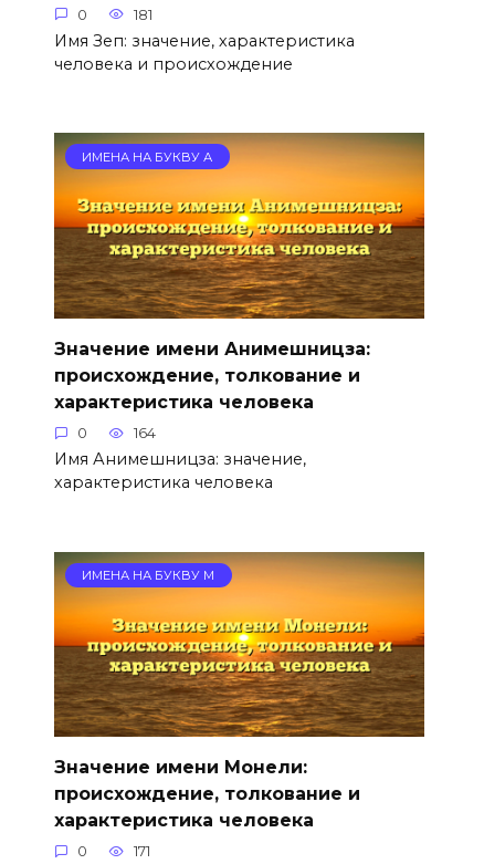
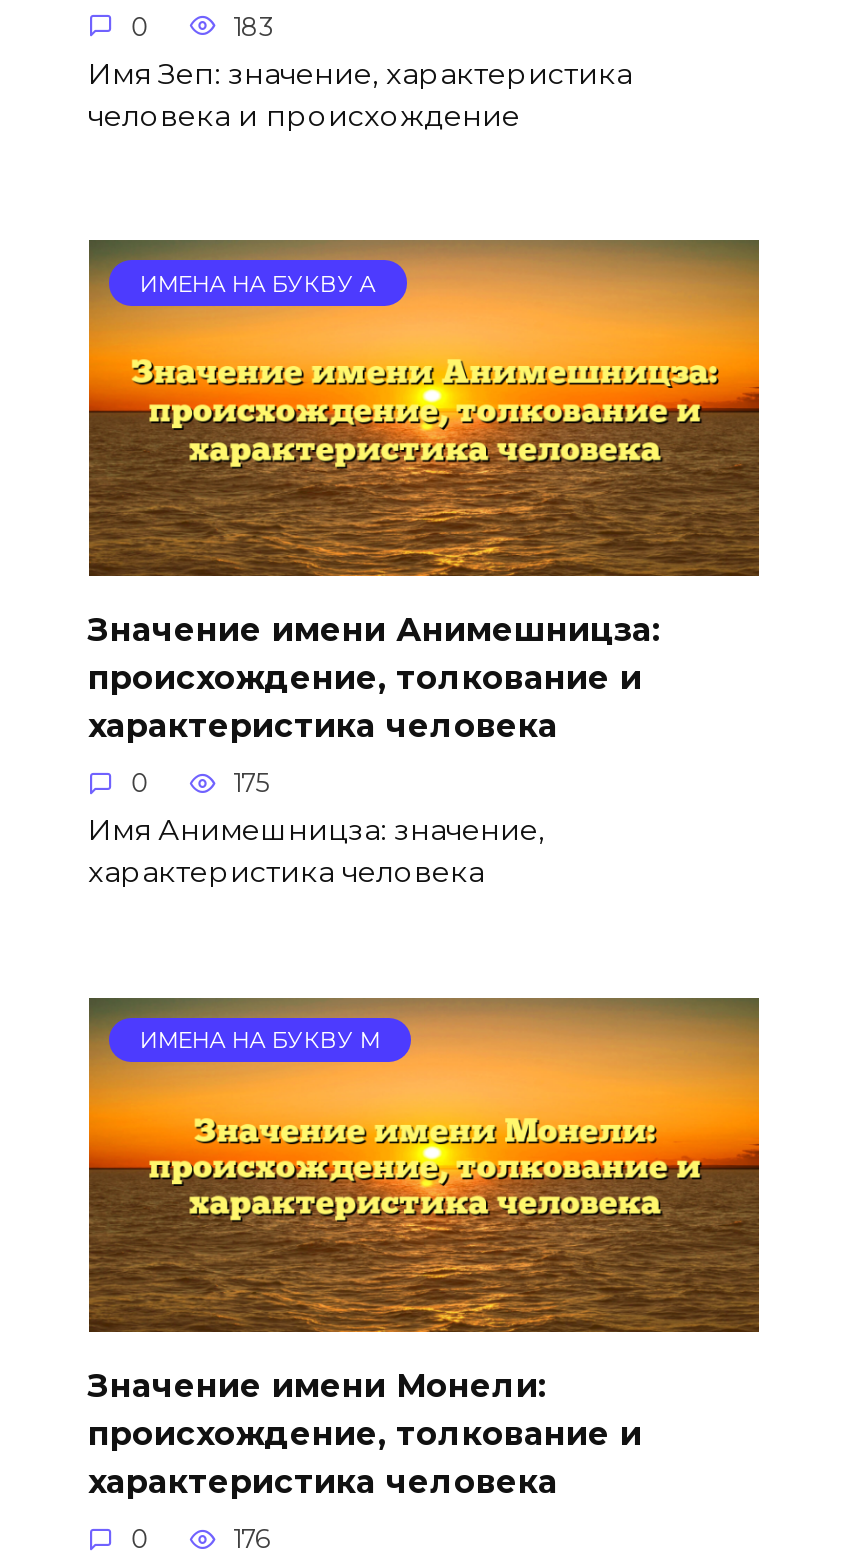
- 181
+ 183

- 164
+ 175

- 171
+ 176
